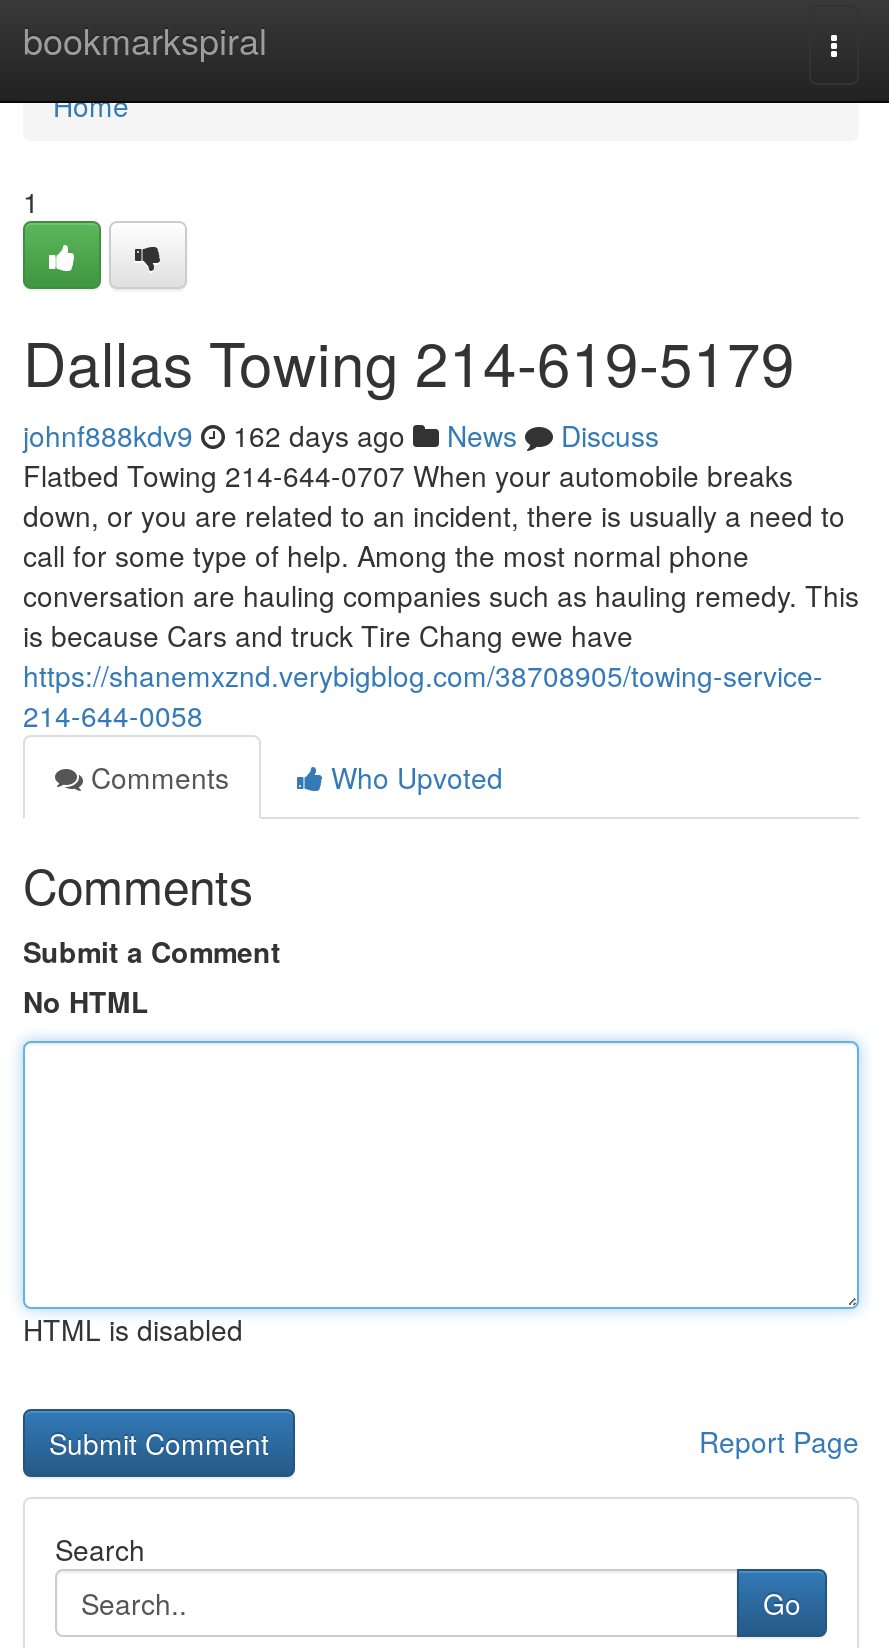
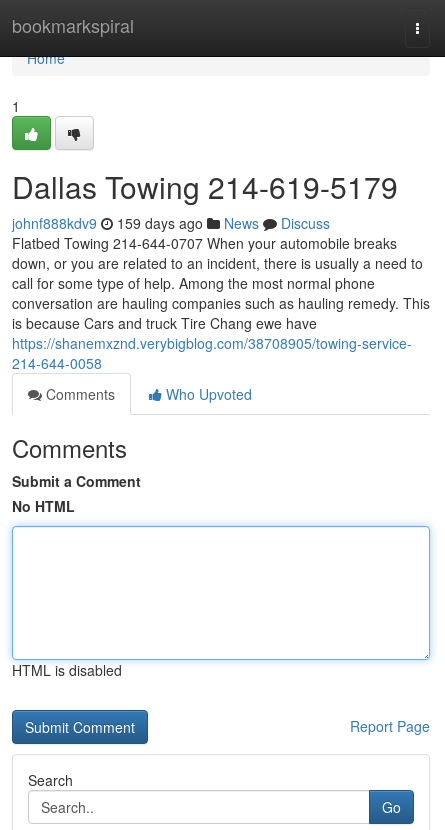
- johnf888kdv9 162 days ago News Discuss
+ johnf888kdv9 159 days ago News Discuss
